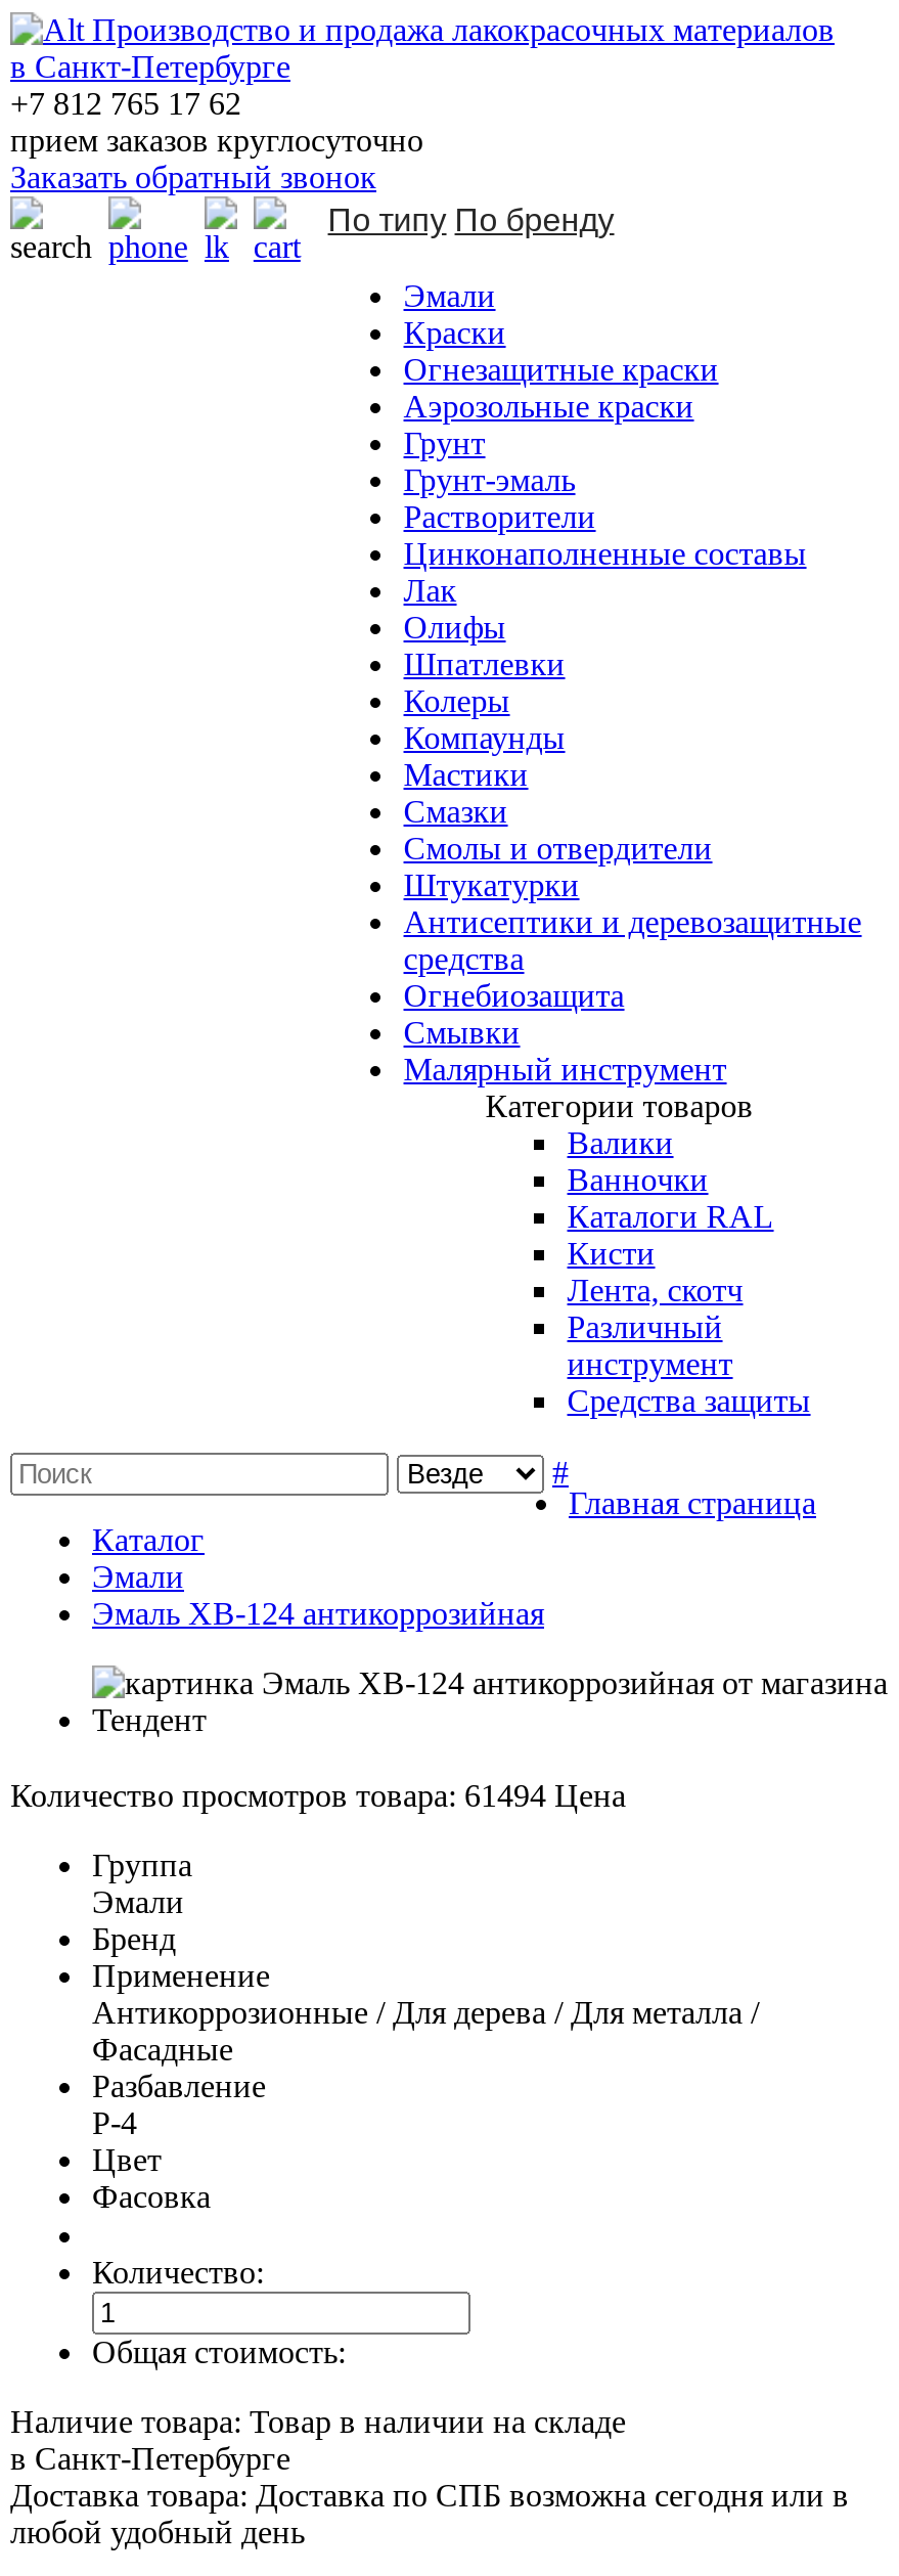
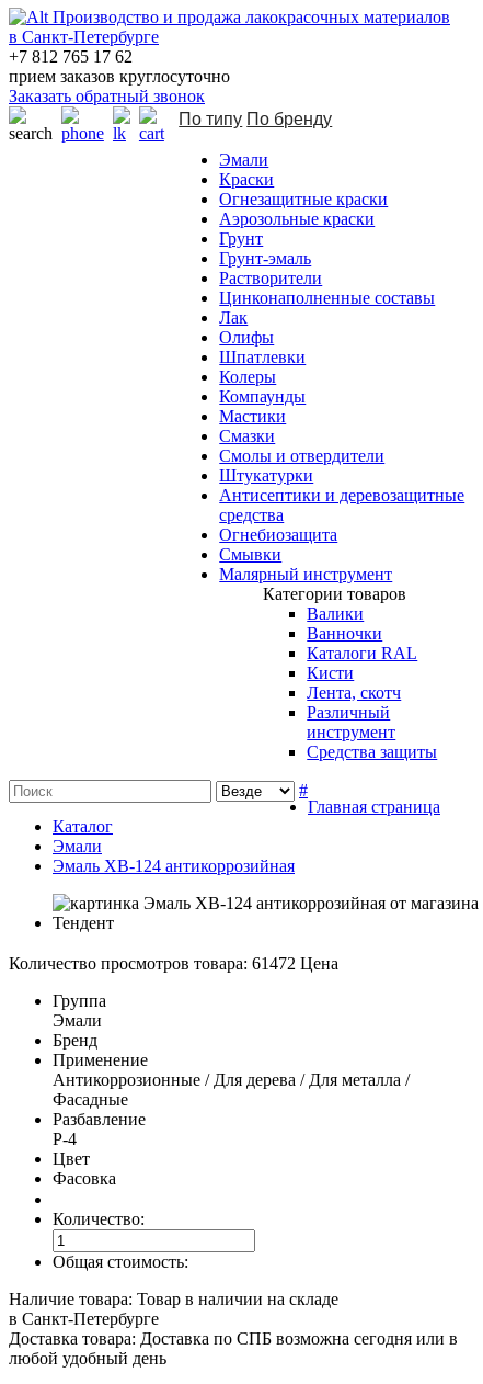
- Количество просмотров товара: 61494 Цена
+ Количество просмотров товара: 61472 Цена
